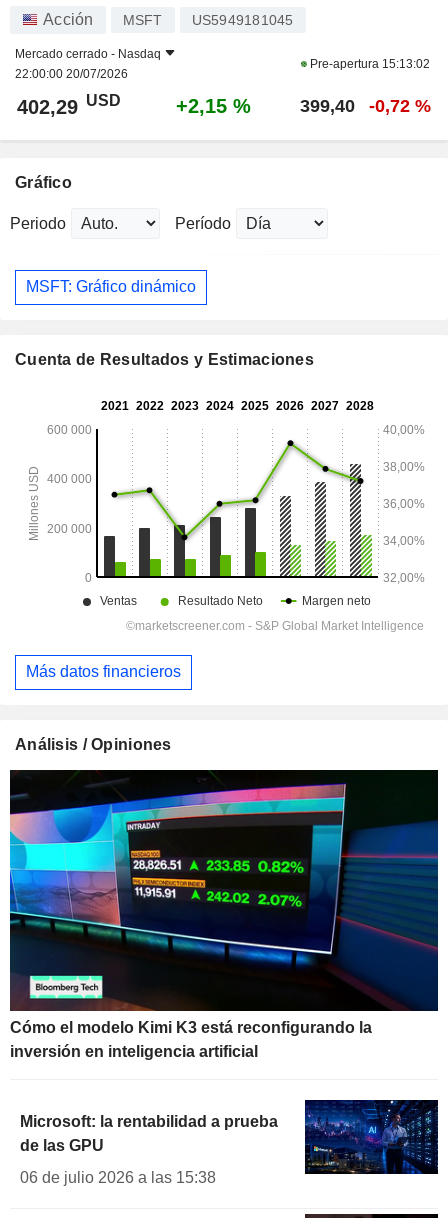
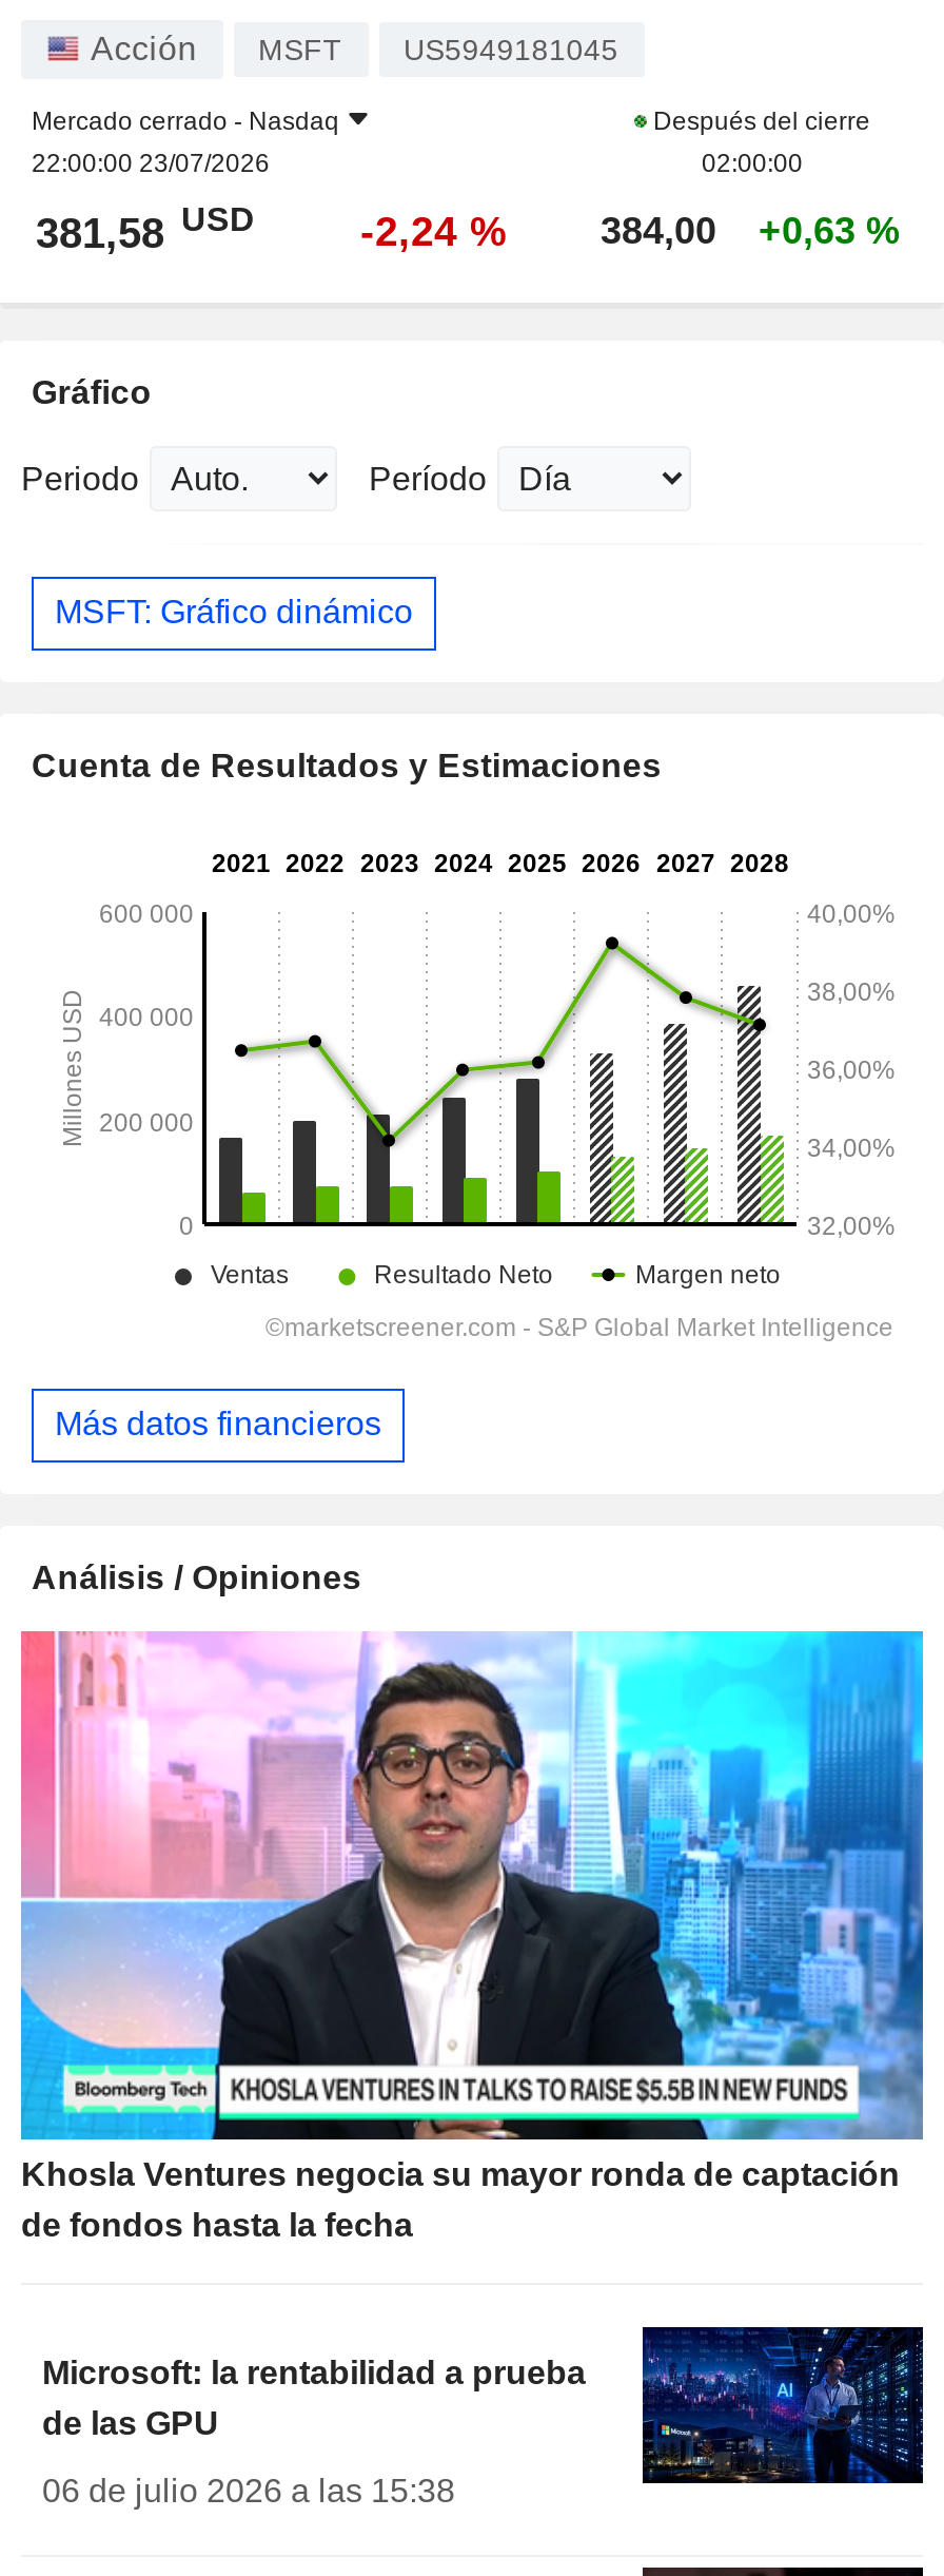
- Pre-apertura 15:13:02
+ Después del cierre
+ 02:00:00

- 22:00:00 20/07/2026
+ 22:00:00 23/07/2026

- 402,29 USD
- +2,15 %
- 399,40
- -0,72 %
+ 381,58 USD
+ -2,24 %
+ 384,00
+ +0,63 %

- [image]
- Cómo el modelo Kimi K3 está reconfigurando la
- inversión en inteligencia artificial
+ [image]
+ Khosla Ventures negocia su mayor ronda de captación
+ de fondos hasta la fecha
